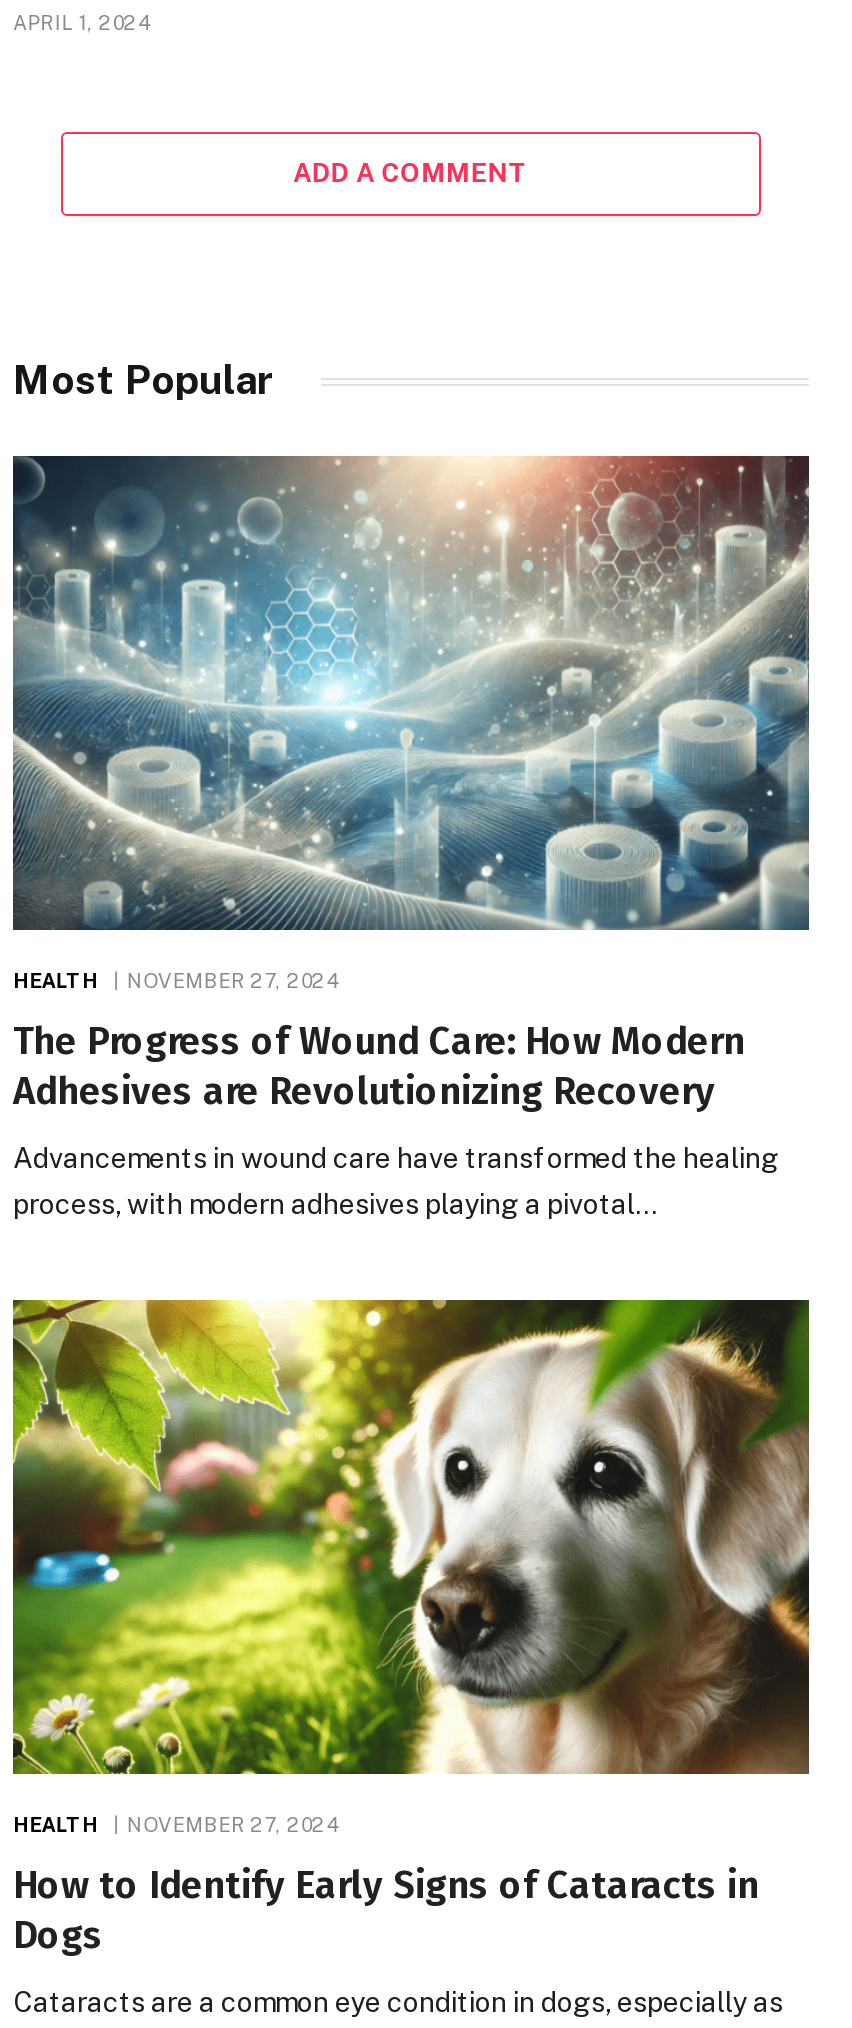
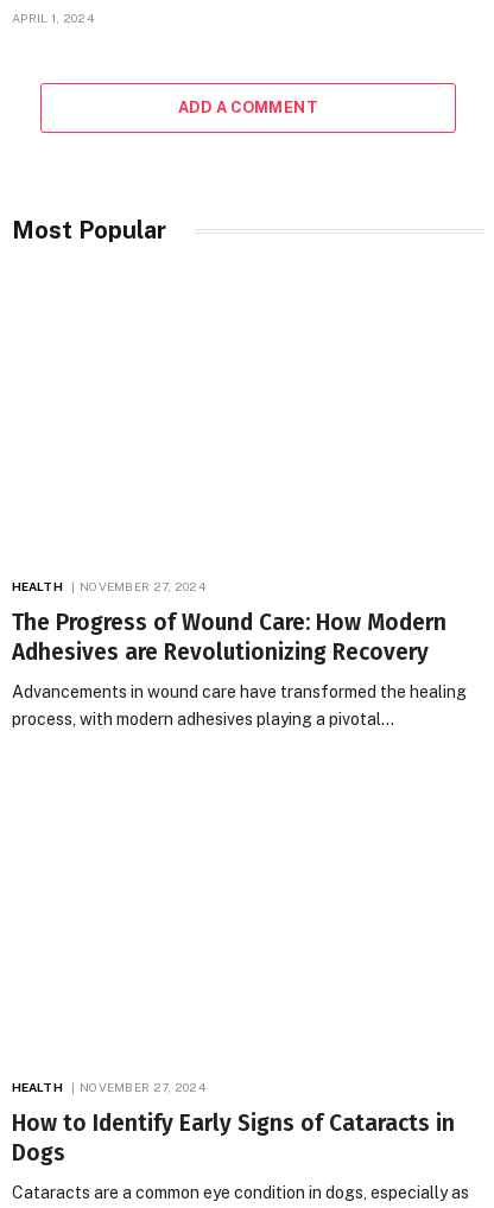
- [image]

- [image]
